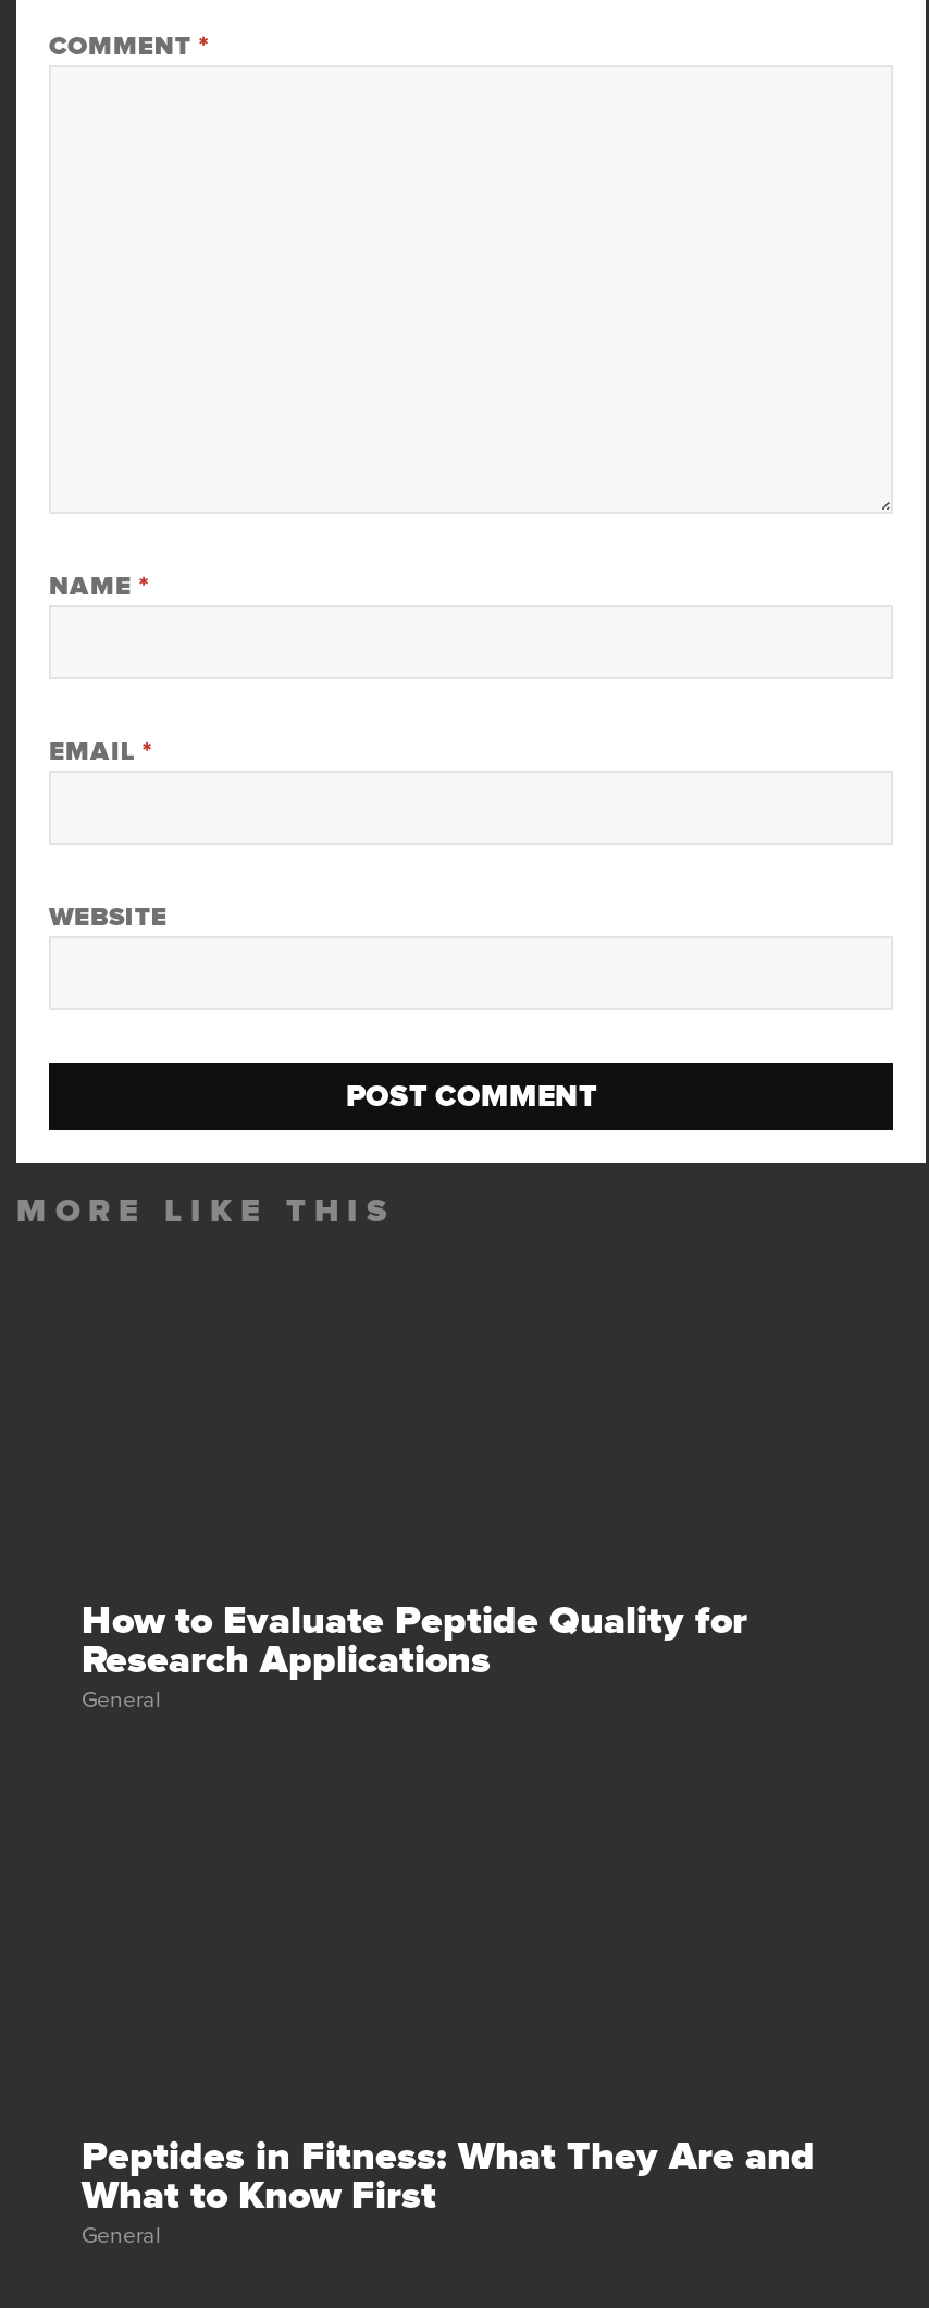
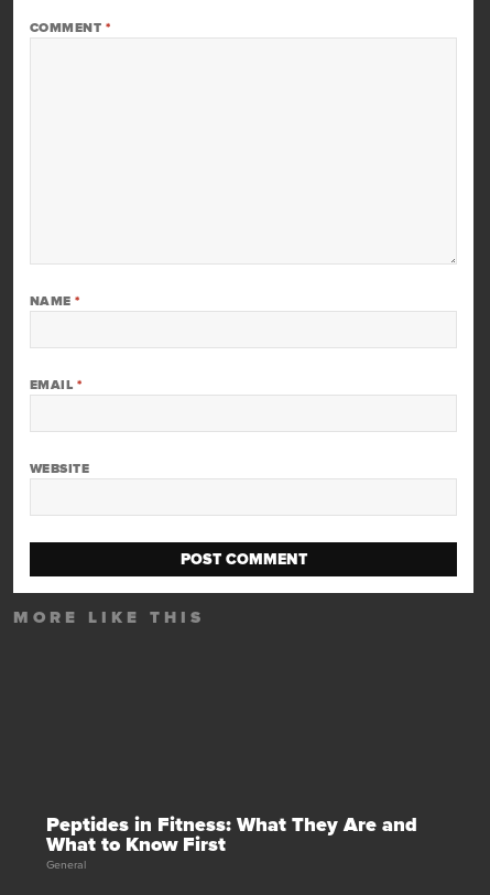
- How to Evaluate Peptide Quality for
- Research Applications
- General
